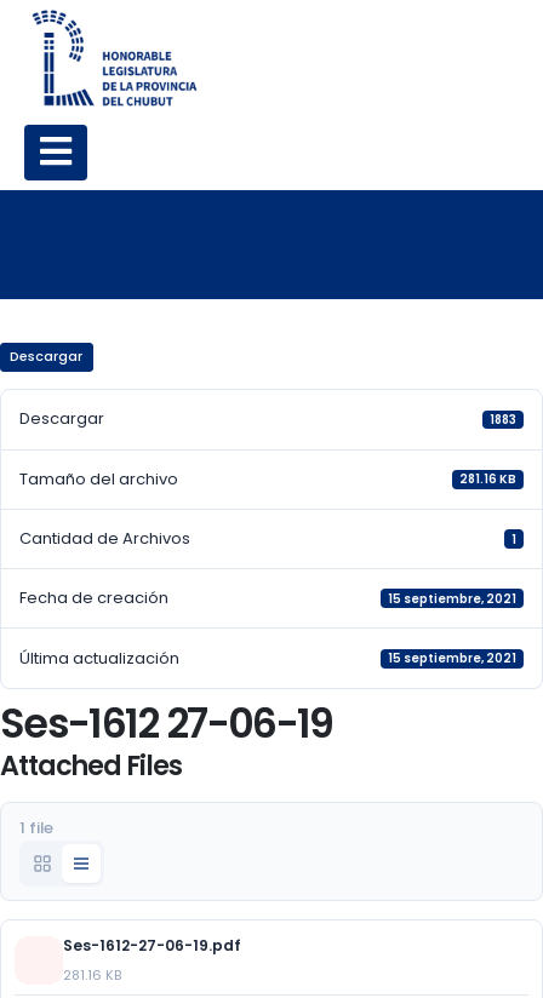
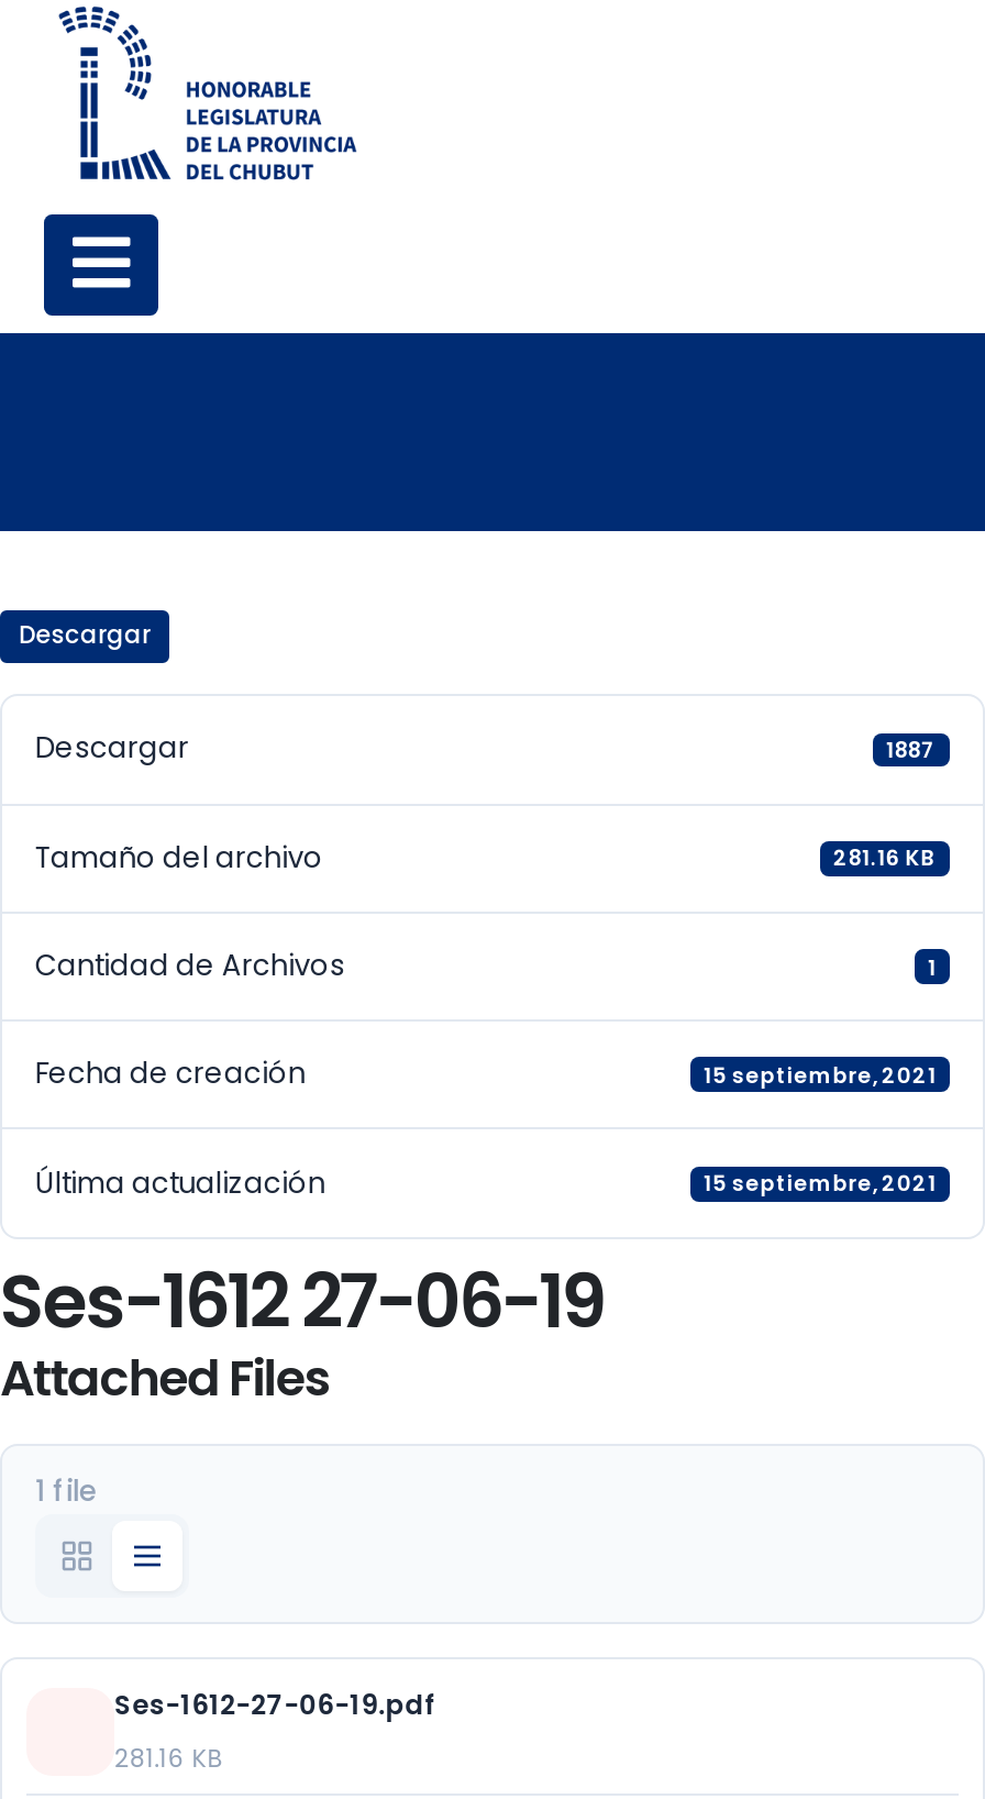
- 1883
+ 1887
